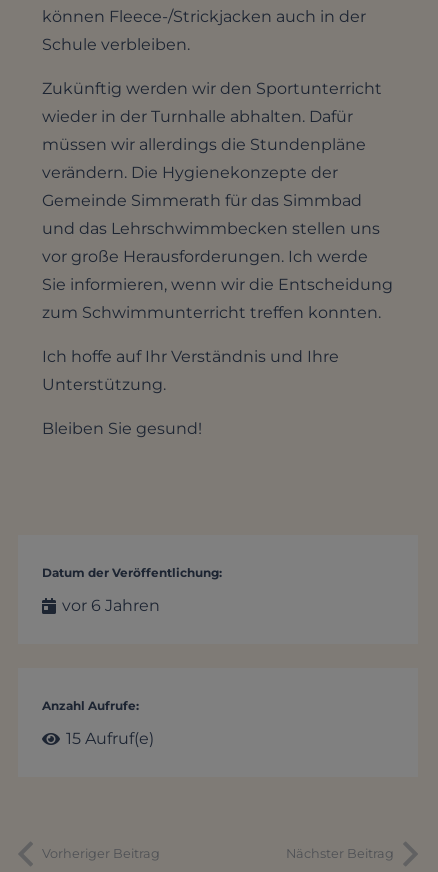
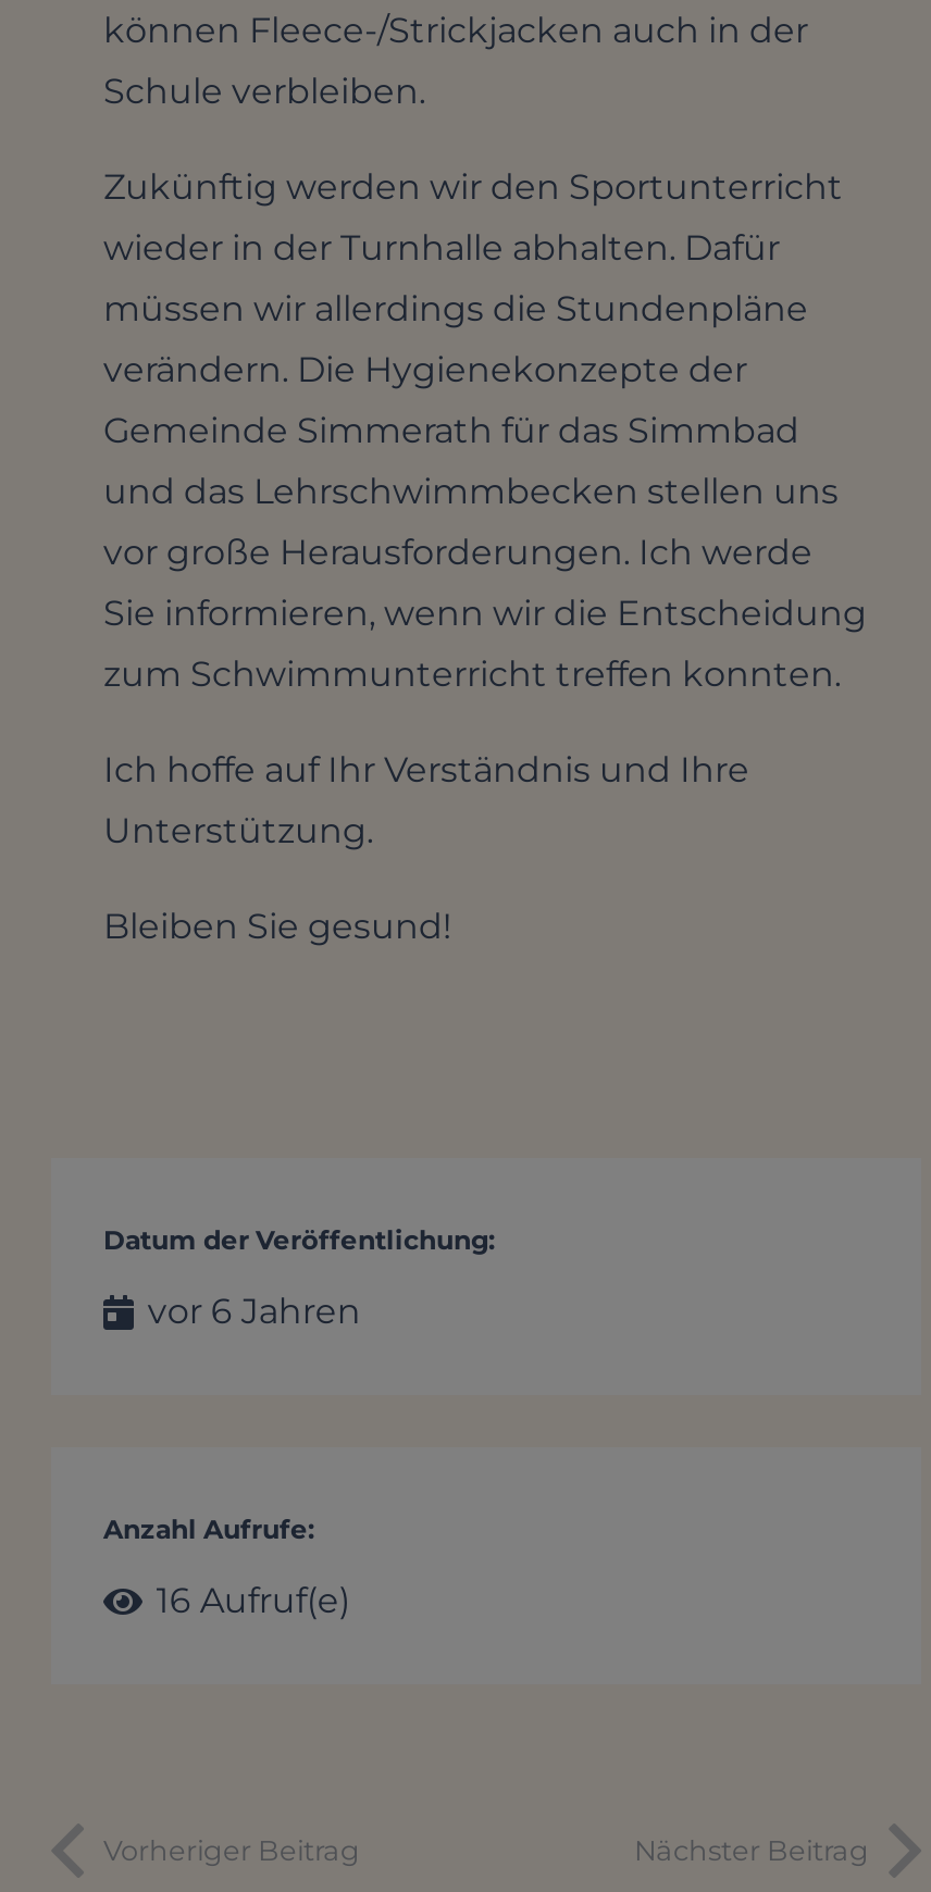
- 15 Aufruf(e)
+ 16 Aufruf(e)
